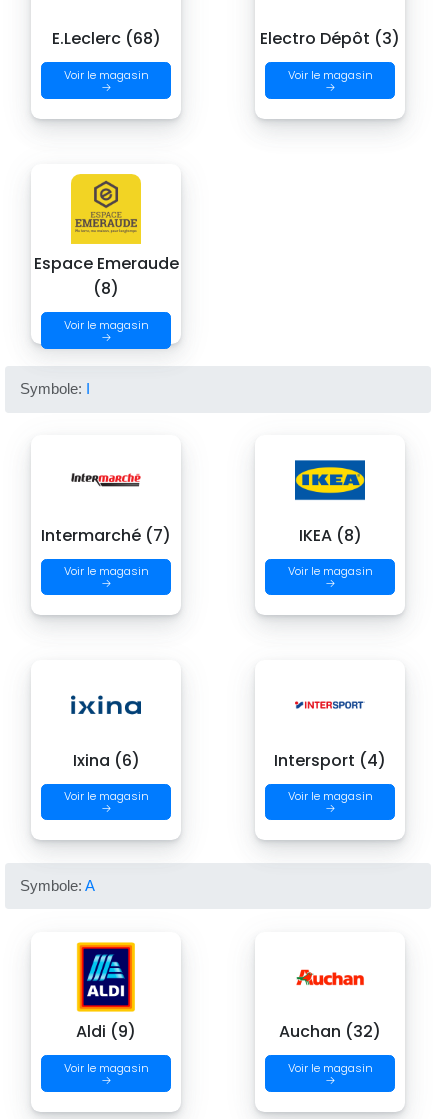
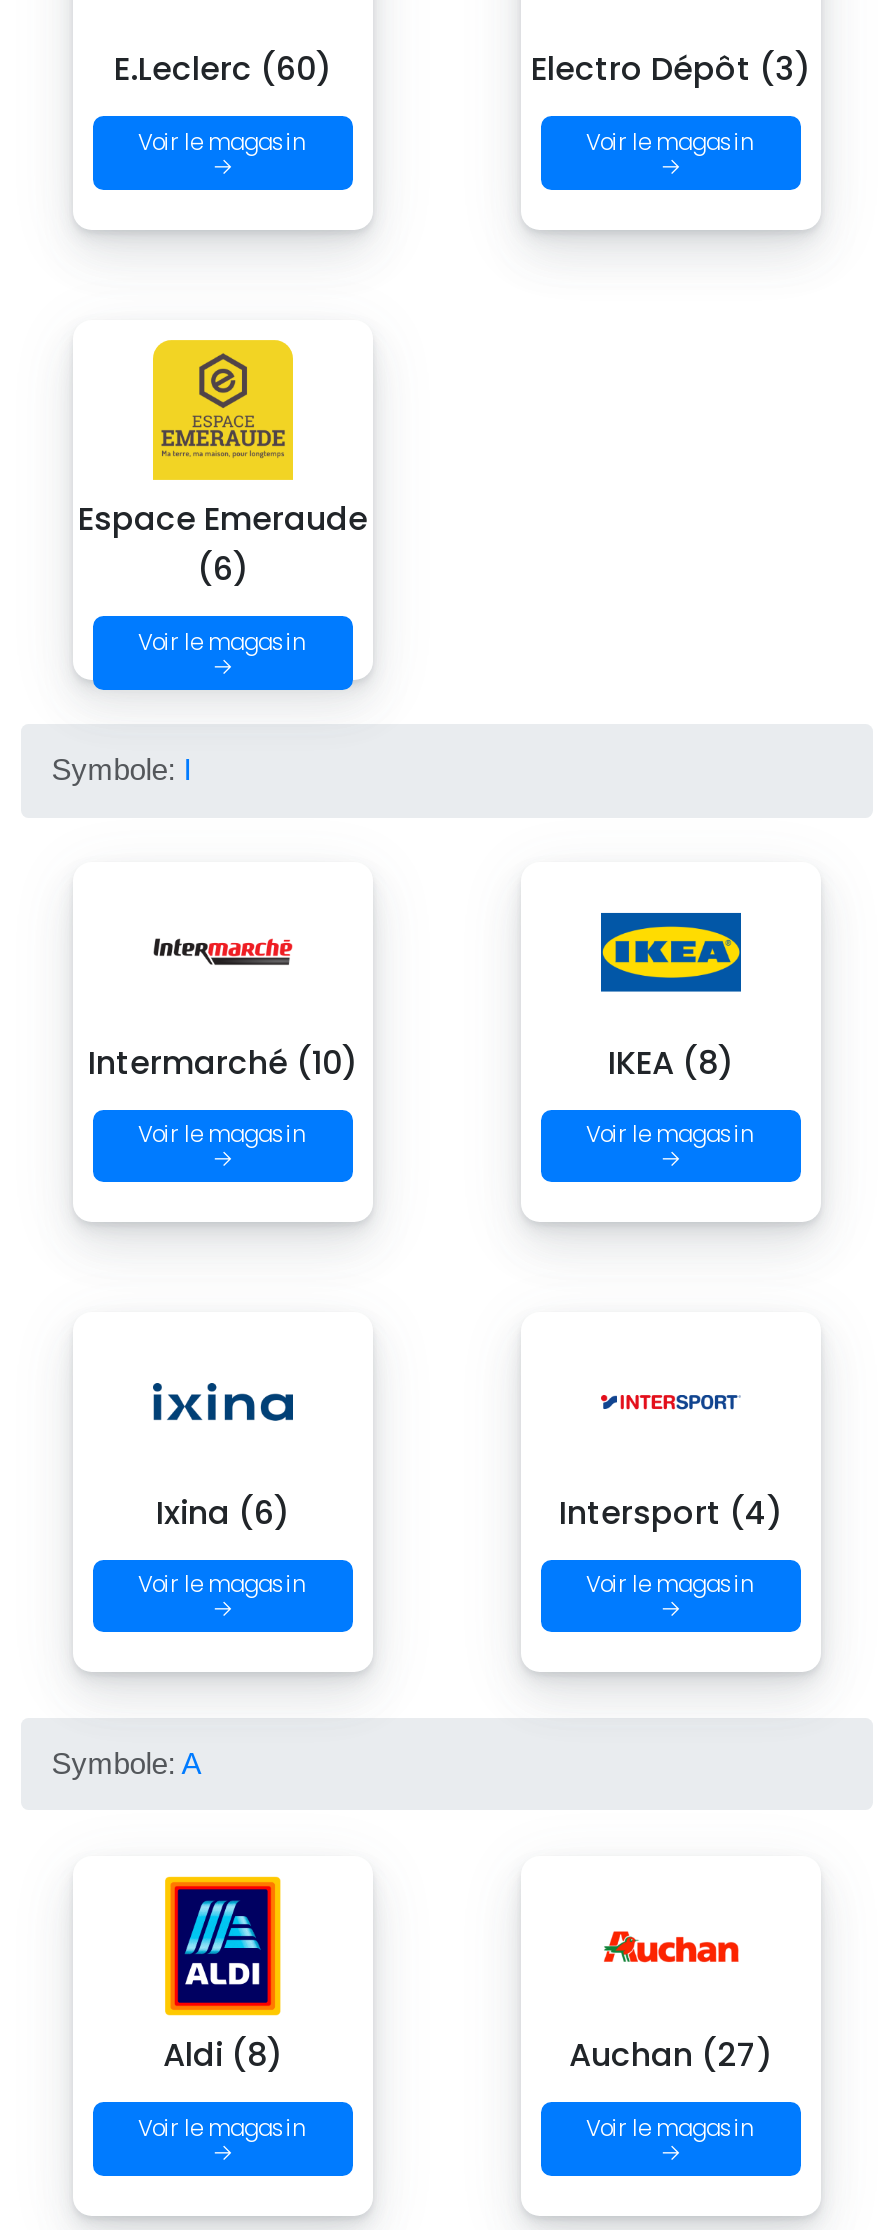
- E.Leclerc (68)
+ E.Leclerc (60)

- (8)
+ (6)

- Intermarché (7)
+ Intermarché (10)

- Aldi (9)
+ Aldi (8)

- Auchan (32)
+ Auchan (27)
